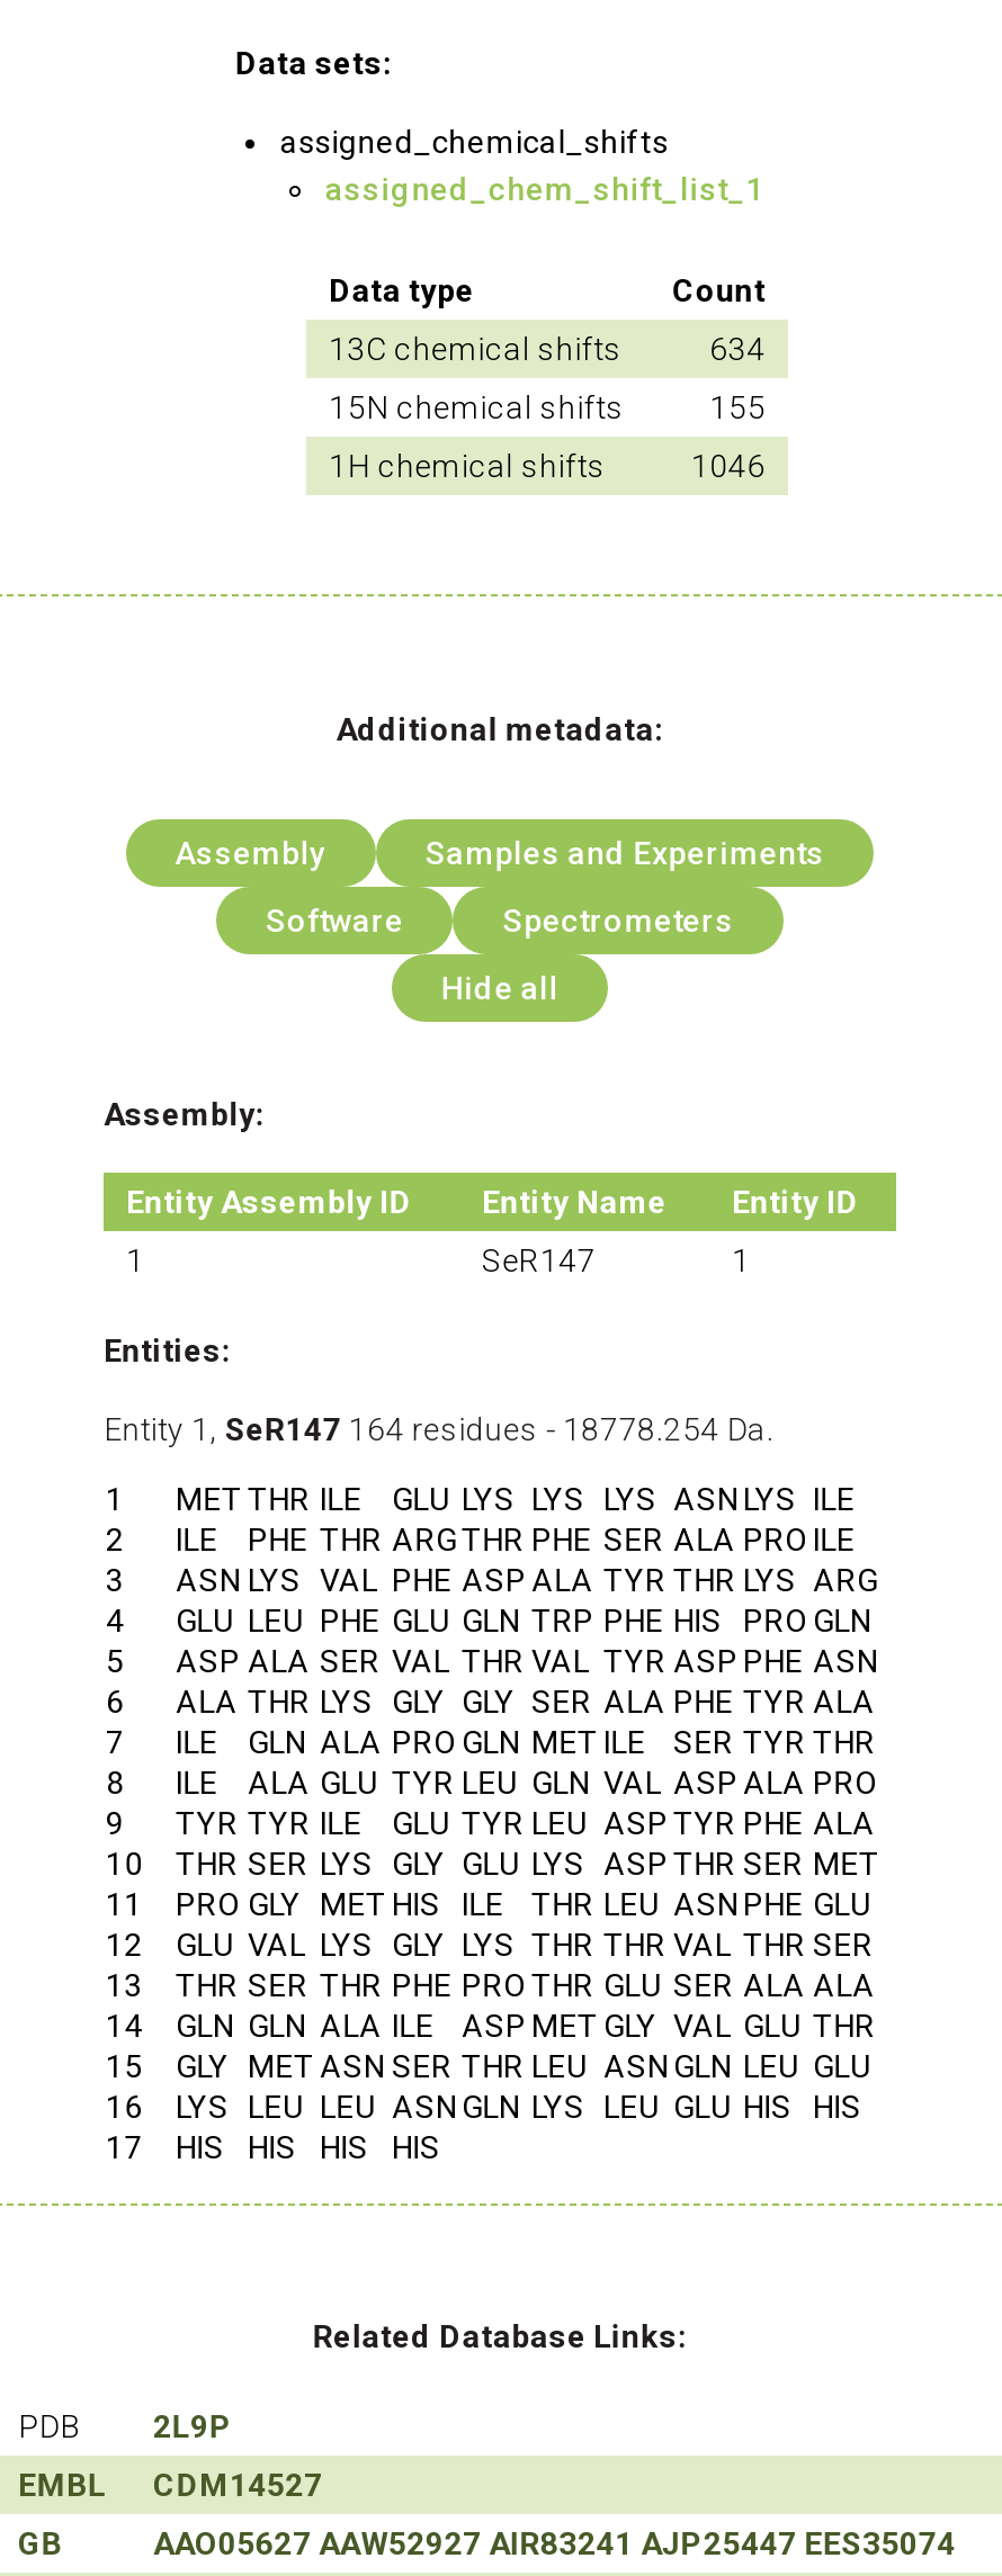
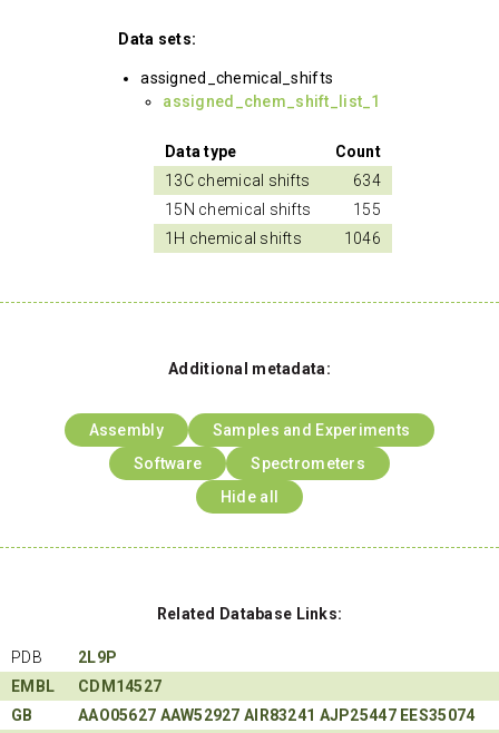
- Assembly:
- Entity Assembly ID
- Entity Name
- Entity ID
- 1
- SeR147
- 1
- Entities:
- Entity 1, SeR147 164 residues - 18778.254 Da.
- 1
- MET THR ILE
- GLU LYS LYS LYS ASN LYS ILE
- 2
- ILE
- PHE THR ARG THR PHE SER ALA PRO ILE
- 3
- ASN LYS VAL PHE ASP ALA TYR THR LYS ARG
- 4
- GLU LEU PHE GLU GLN TRP PHE HIS PRO GLN
- 5
- ASP ALA SER VAL THR VAL TYR ASP PHE ASN
- 6
- ALA THR LYS GLY GLY SER ALA PHE TYR ALA
- 7
- ILE
- GLN ALA PRO GLN MET ILE
- SER TYR THR
- 8
- ILE
- ALA GLU TYR LEU GLN VAL ASP ALA PRO
- 9
- TYR TYR ILE
- GLU TYR LEU ASP TYR PHE ALA
- 10
- THR SER LYS GLY GLU LYS ASP THR SER MET
- 11
- PRO GLY MET HIS ILE
- THR LEU ASN PHE GLU
- 12
- GLU VAL LYS GLY LYS THR THR VAL THR SER
- 13
- THR SER THR PHE PRO THR GLU SER ALA ALA
- 14
- GLN GLN ALA ILE
- ASP MET GLY VAL GLU THR
- 15
- GLY MET ASN SER THR LEU ASN GLN LEU GLU
- 16
- LYS LEU LEU ASN GLN LYS LEU GLU HIS HIS
- 17
- HIS
- HIS
- HIS
- HIS
